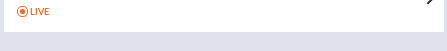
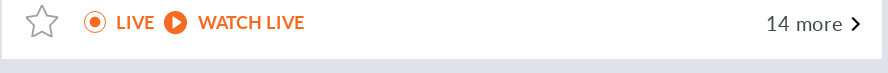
+ WATCH LIVE
+ 14 more
